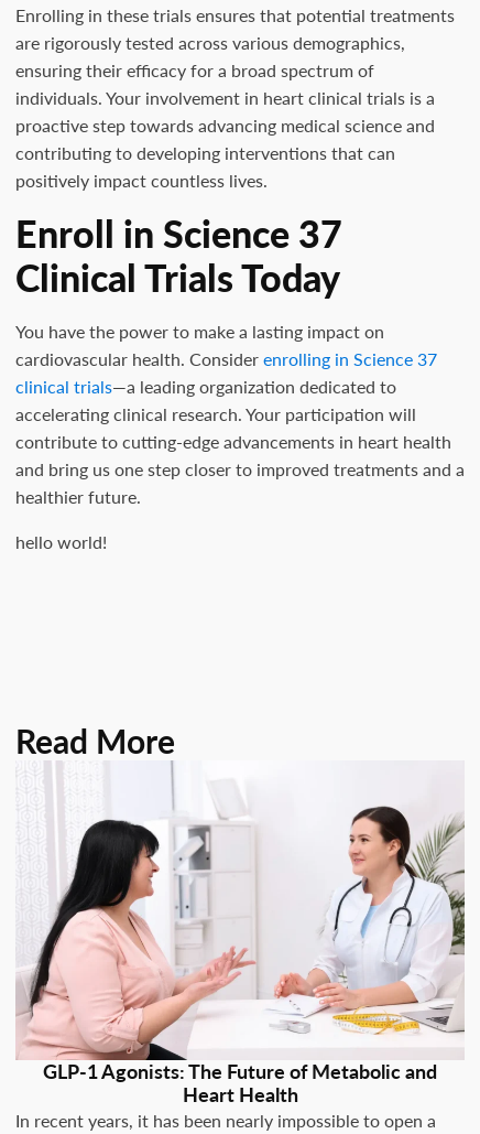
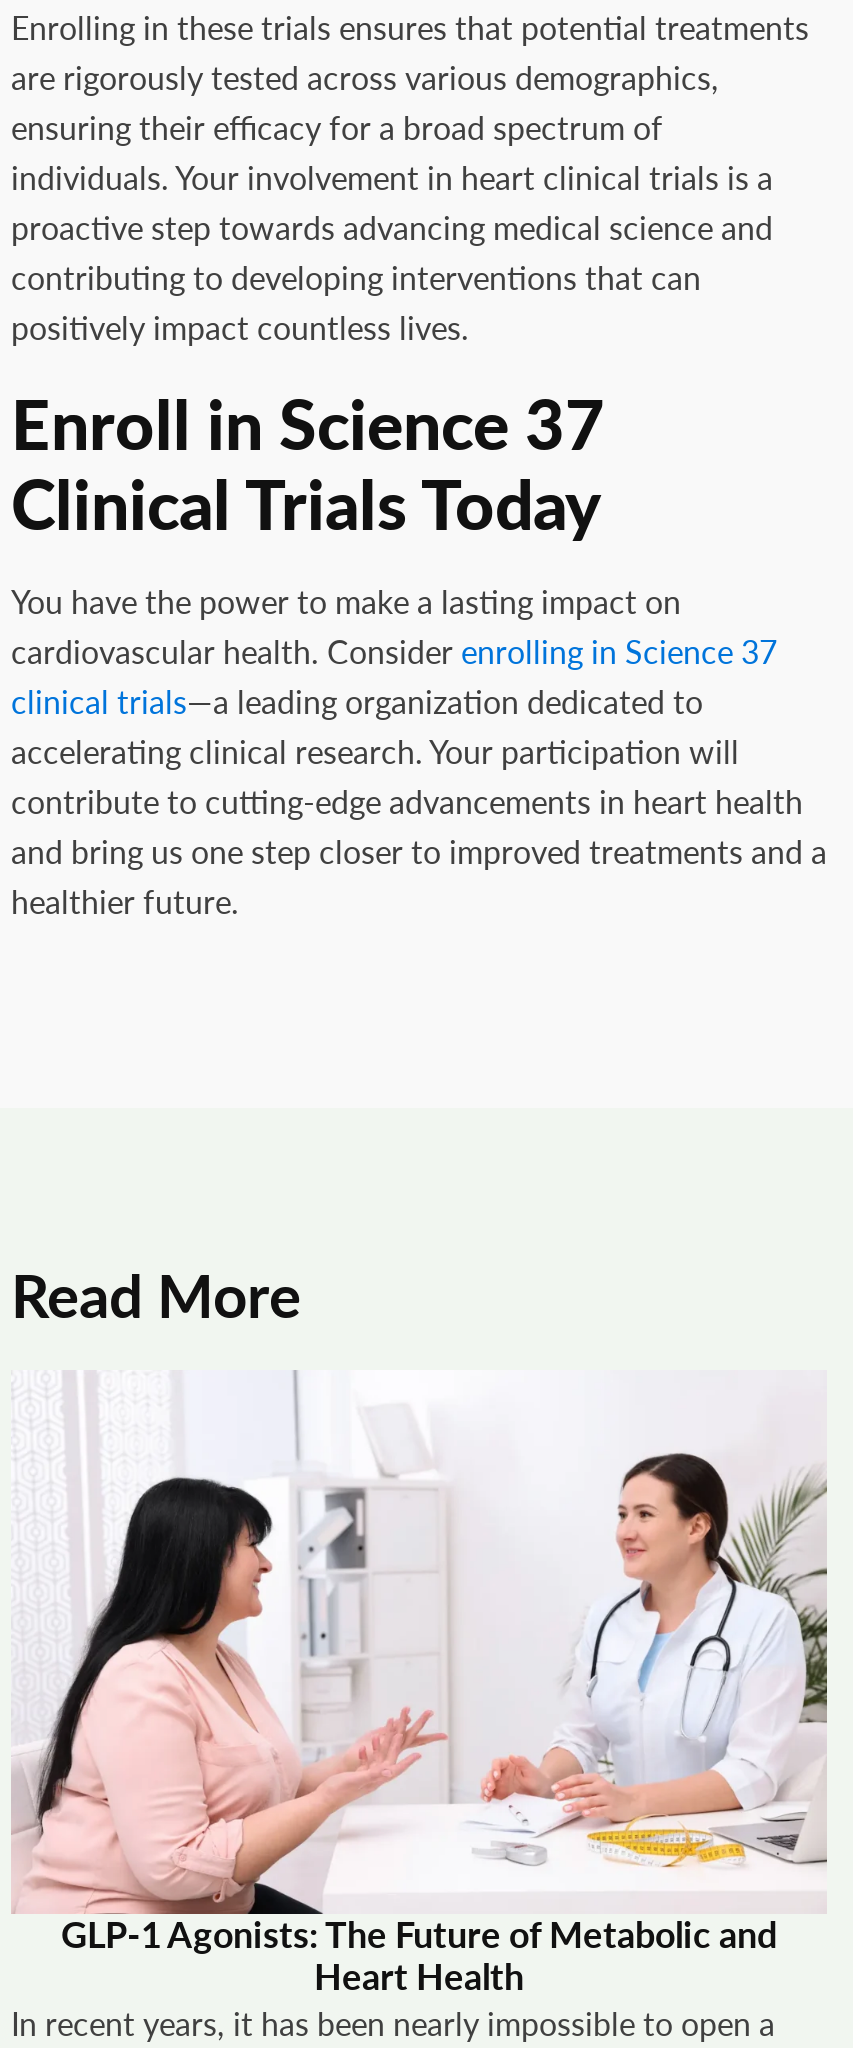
- hello world!

moved up: Read More
